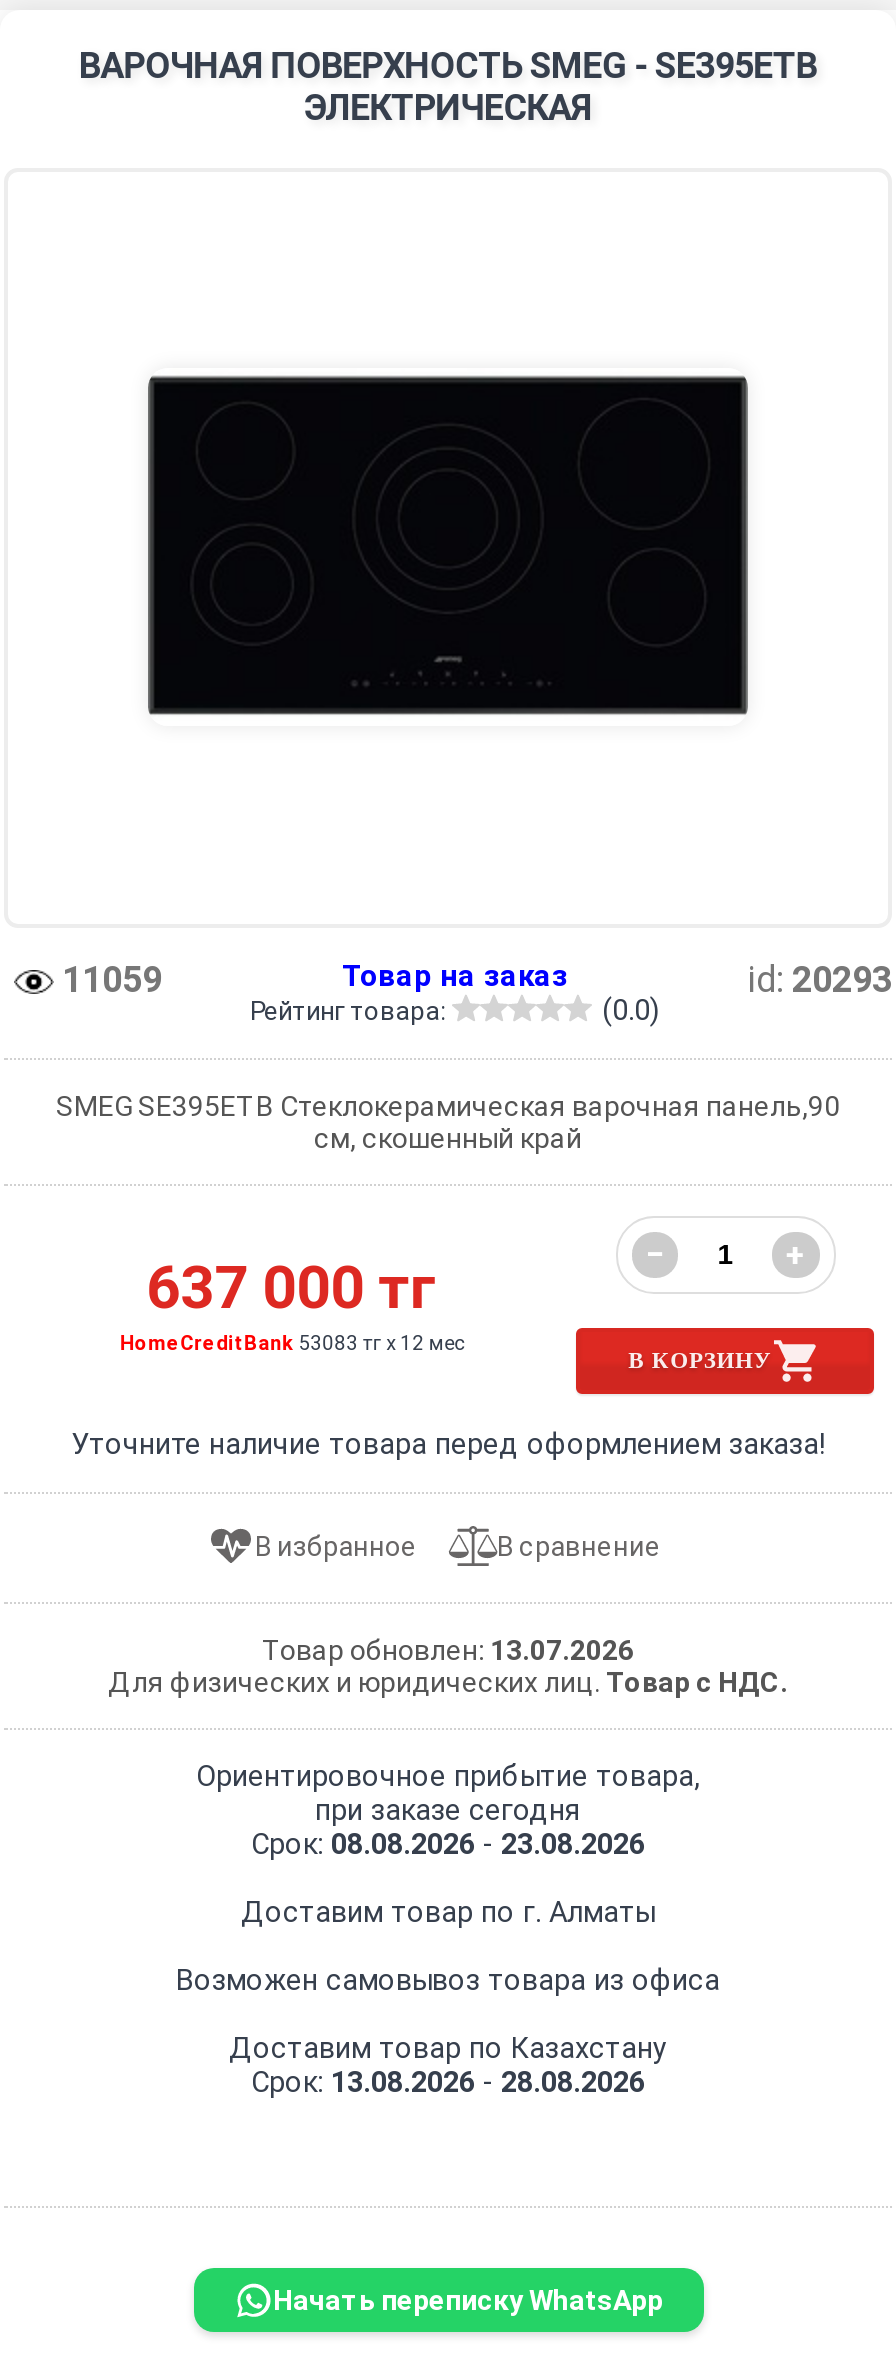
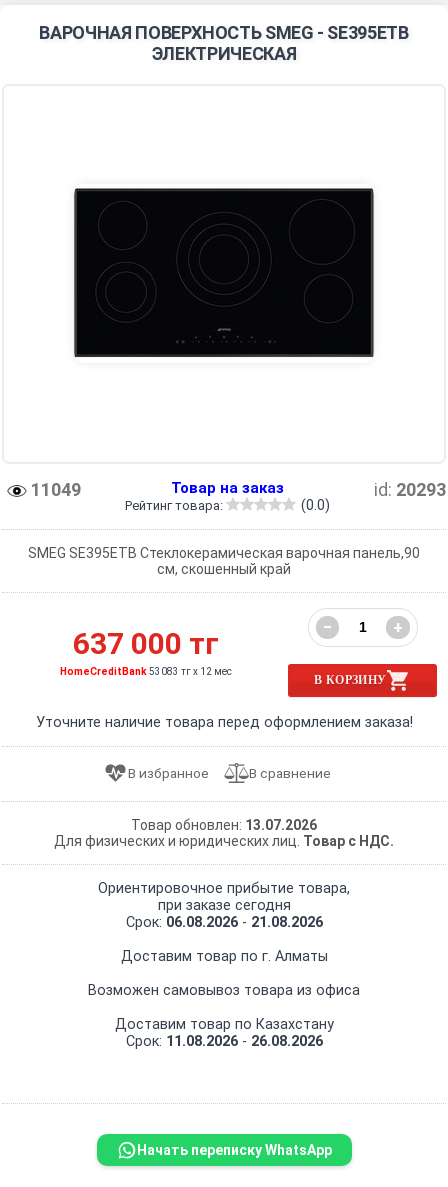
- 11059
+ 11049

- Срок: 08.08.2026 - 23.08.2026
+ Срок: 06.08.2026 - 21.08.2026

- Срок: 13.08.2026 - 28.08.2026
+ Срок: 11.08.2026 - 26.08.2026
